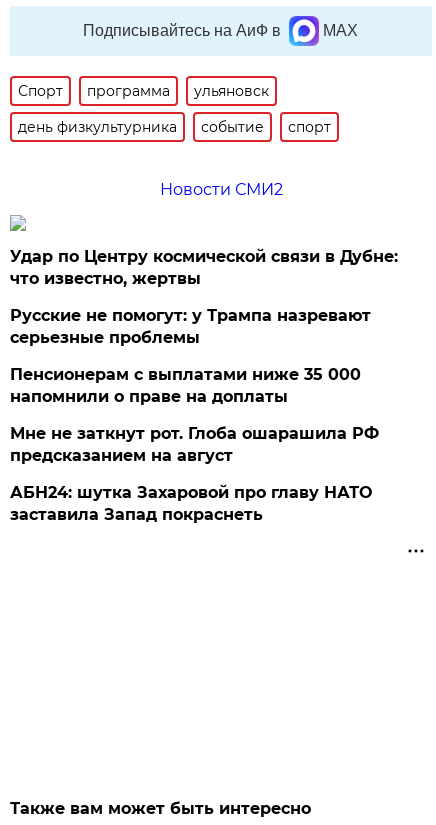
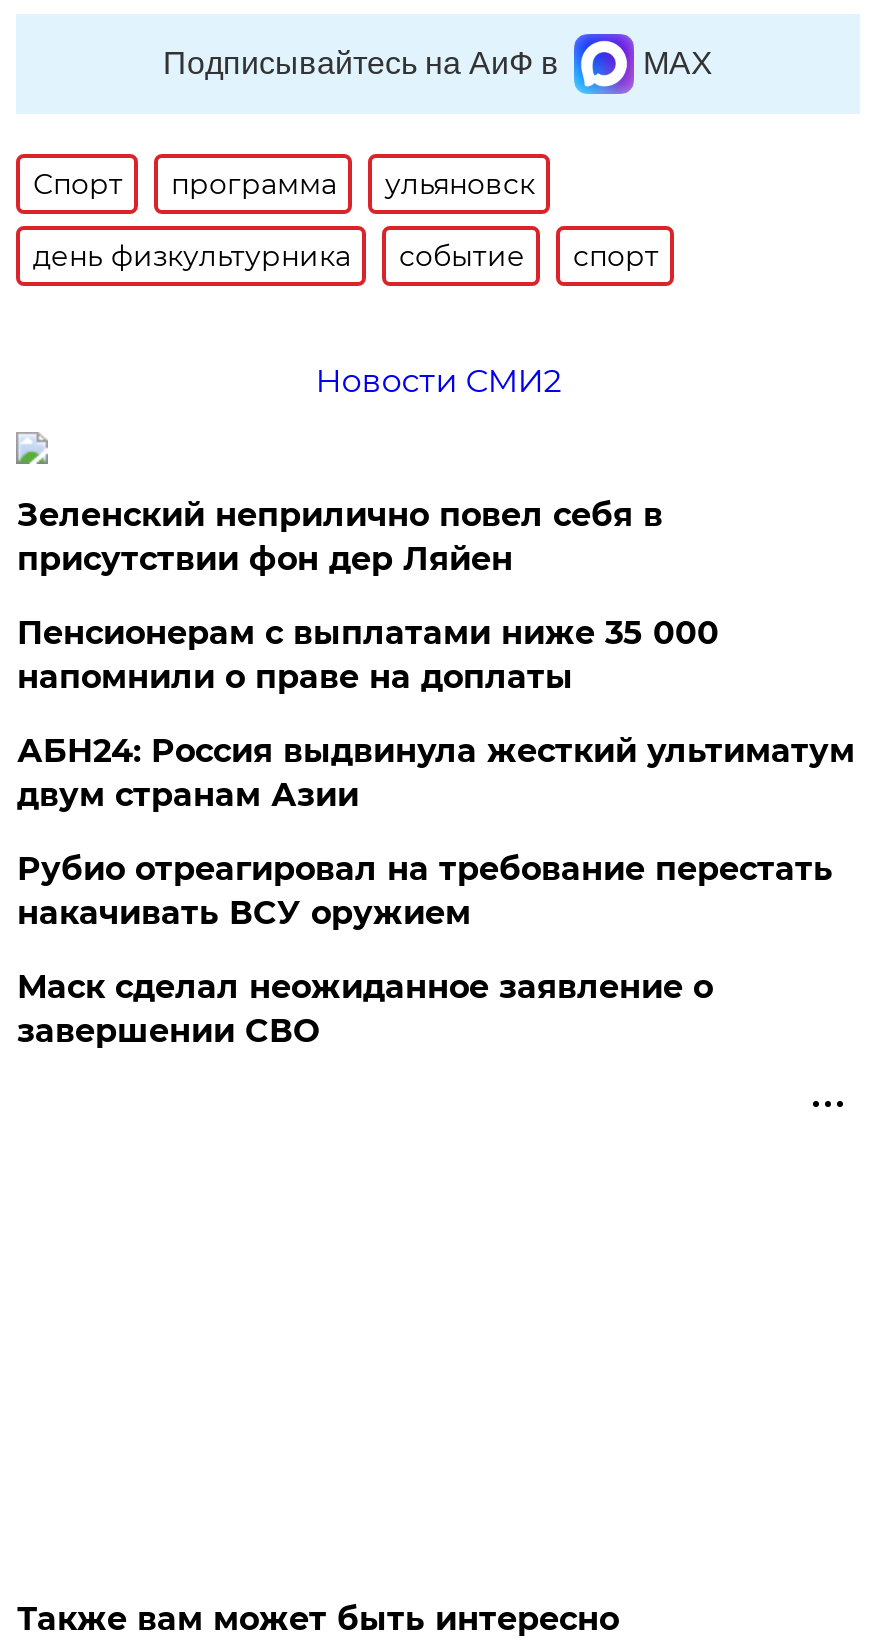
- Удар по Центру космической связи в Дубне:
- что известно, жертвы
- Русские не помогут: у Трампа назревают
- серьезные проблемы
+ Зеленский неприлично повел cебя в
+ присутствии фон дер Ляйен

moved up: Пенсионерам с выплатами ниже 35 000 | напомнили о праве на доплаты

- Мне не заткнут рот. Глоба ошарашила РФ
- предсказанием на август
- АБН24: шутка Захаровой про главу НАТО
- заставила Запад покраснеть
+ АБН24: Россия выдвинула жесткий ультиматум
+ двум странам Азии
+ Рубио отреагировал на требование перестать
+ накачивать ВСУ оружием
+ Маск сделал неожиданное заявление о
+ завершении СВО
